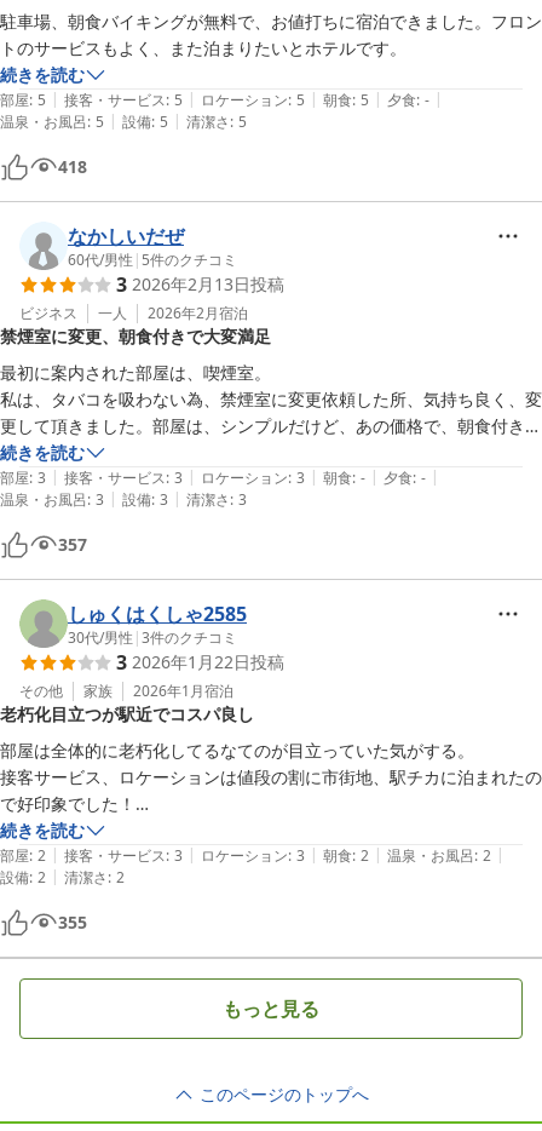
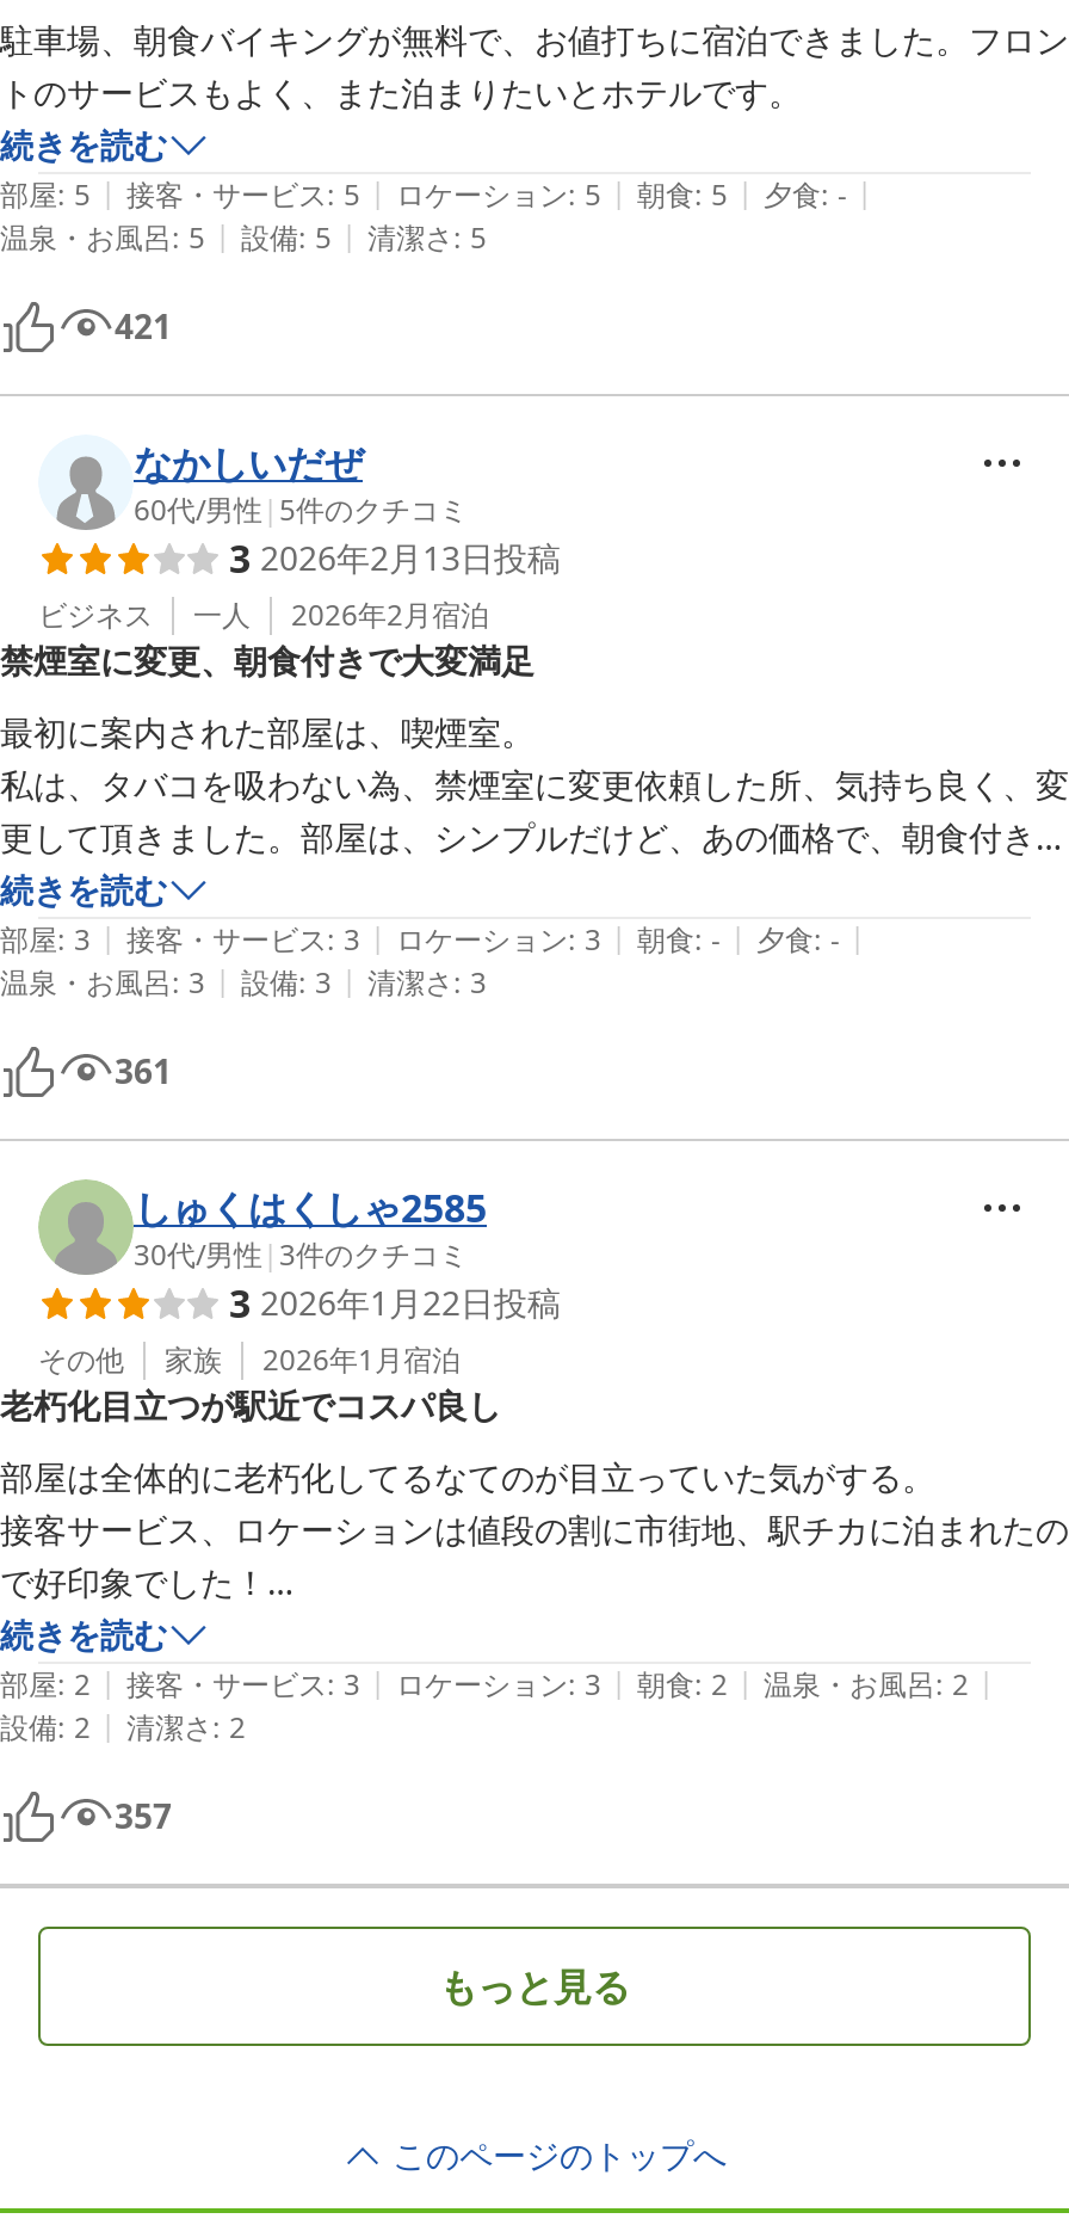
- 418
+ 421

- 357
+ 361

- 355
+ 357
